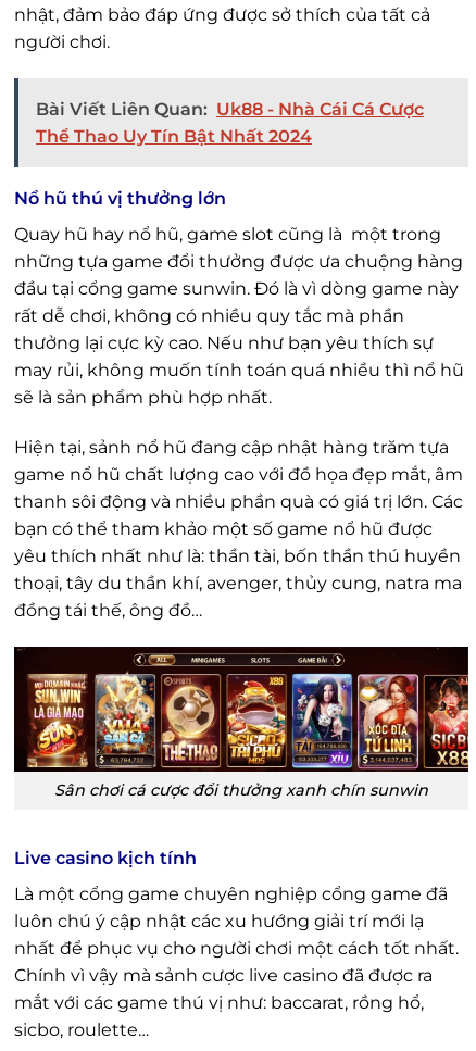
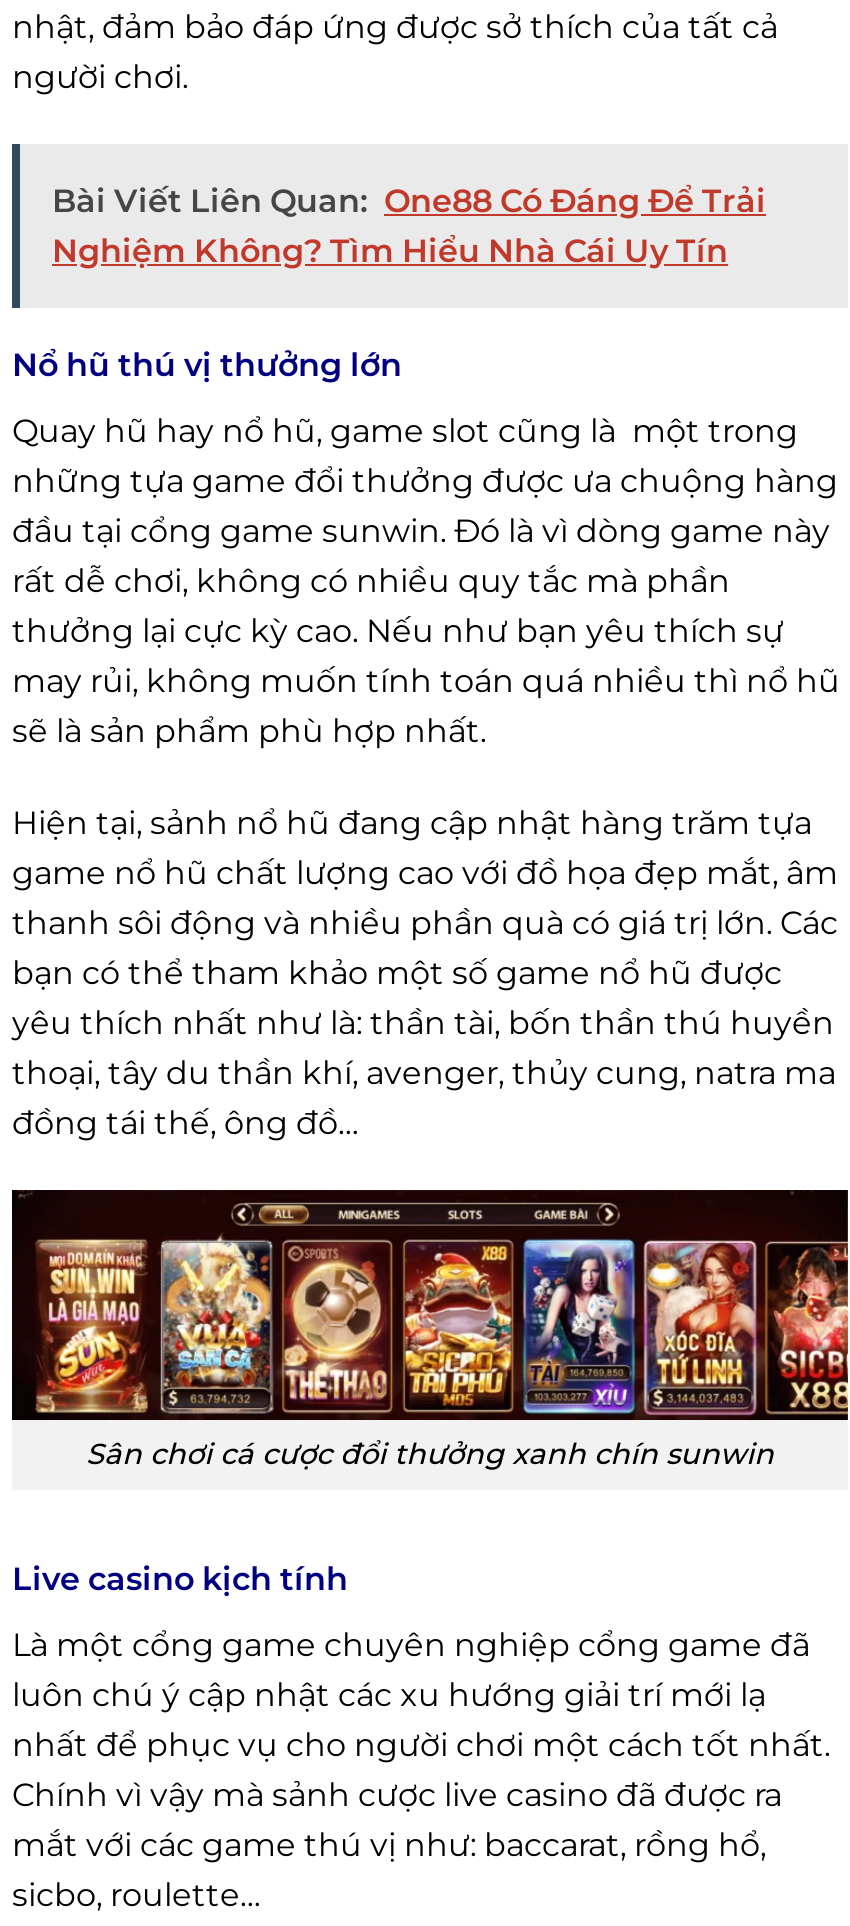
- Bài Viết Liên Quan: Uk88 - Nhà Cái Cá Cược
- Thể Thao Uy Tín Bật Nhất 2024
+ Bài Viết Liên Quan: One88 Có Đáng Để Trải
+ Nghiệm Không? Tìm Hiểu Nhà Cái Uy Tín
